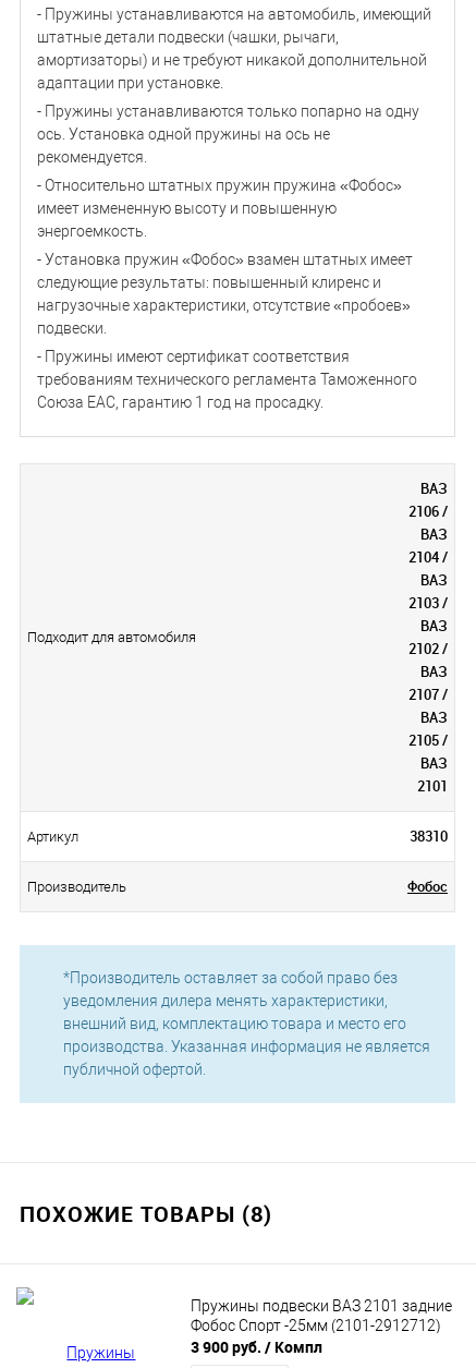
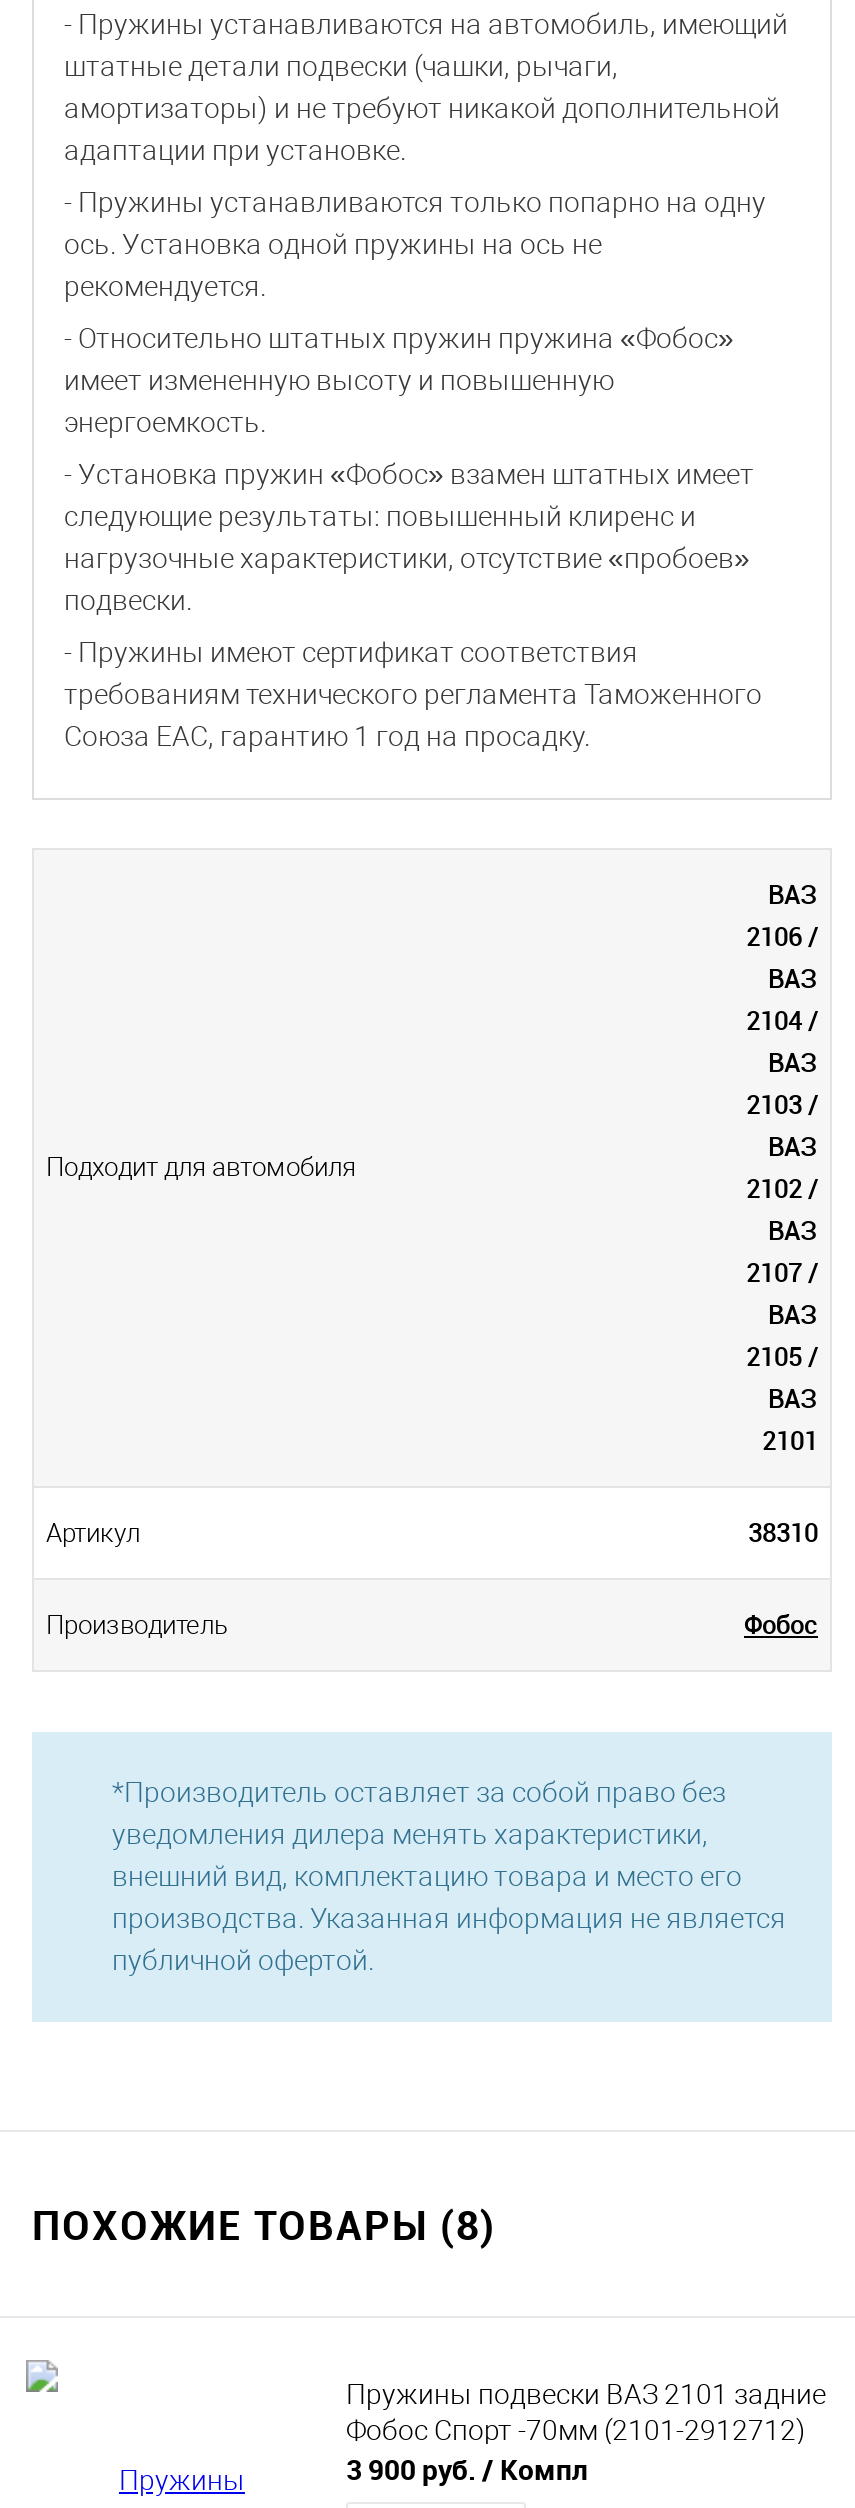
- Фобос Спорт -25мм (2101-2912712)
+ Фобос Спорт -70мм (2101-2912712)
